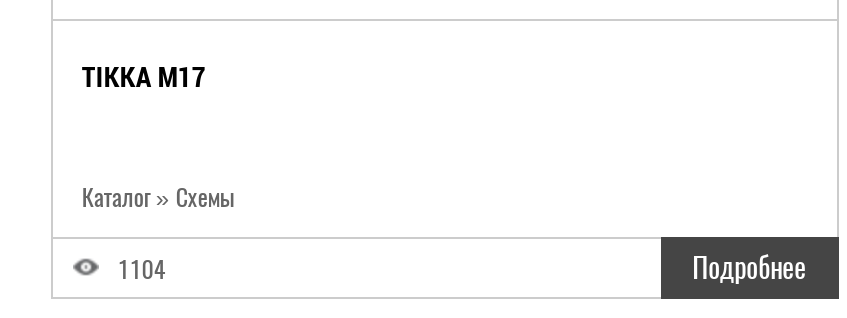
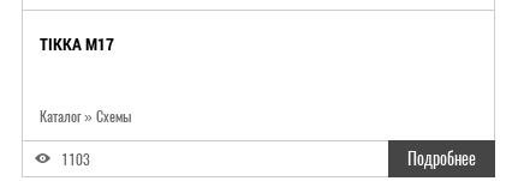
- 1104
+ 1103
